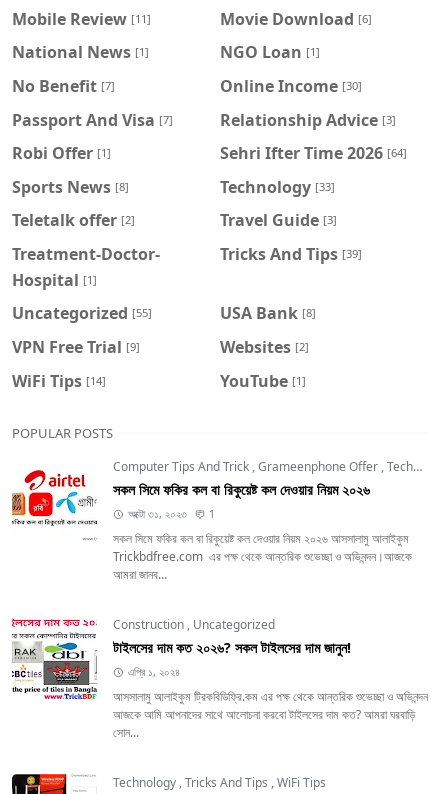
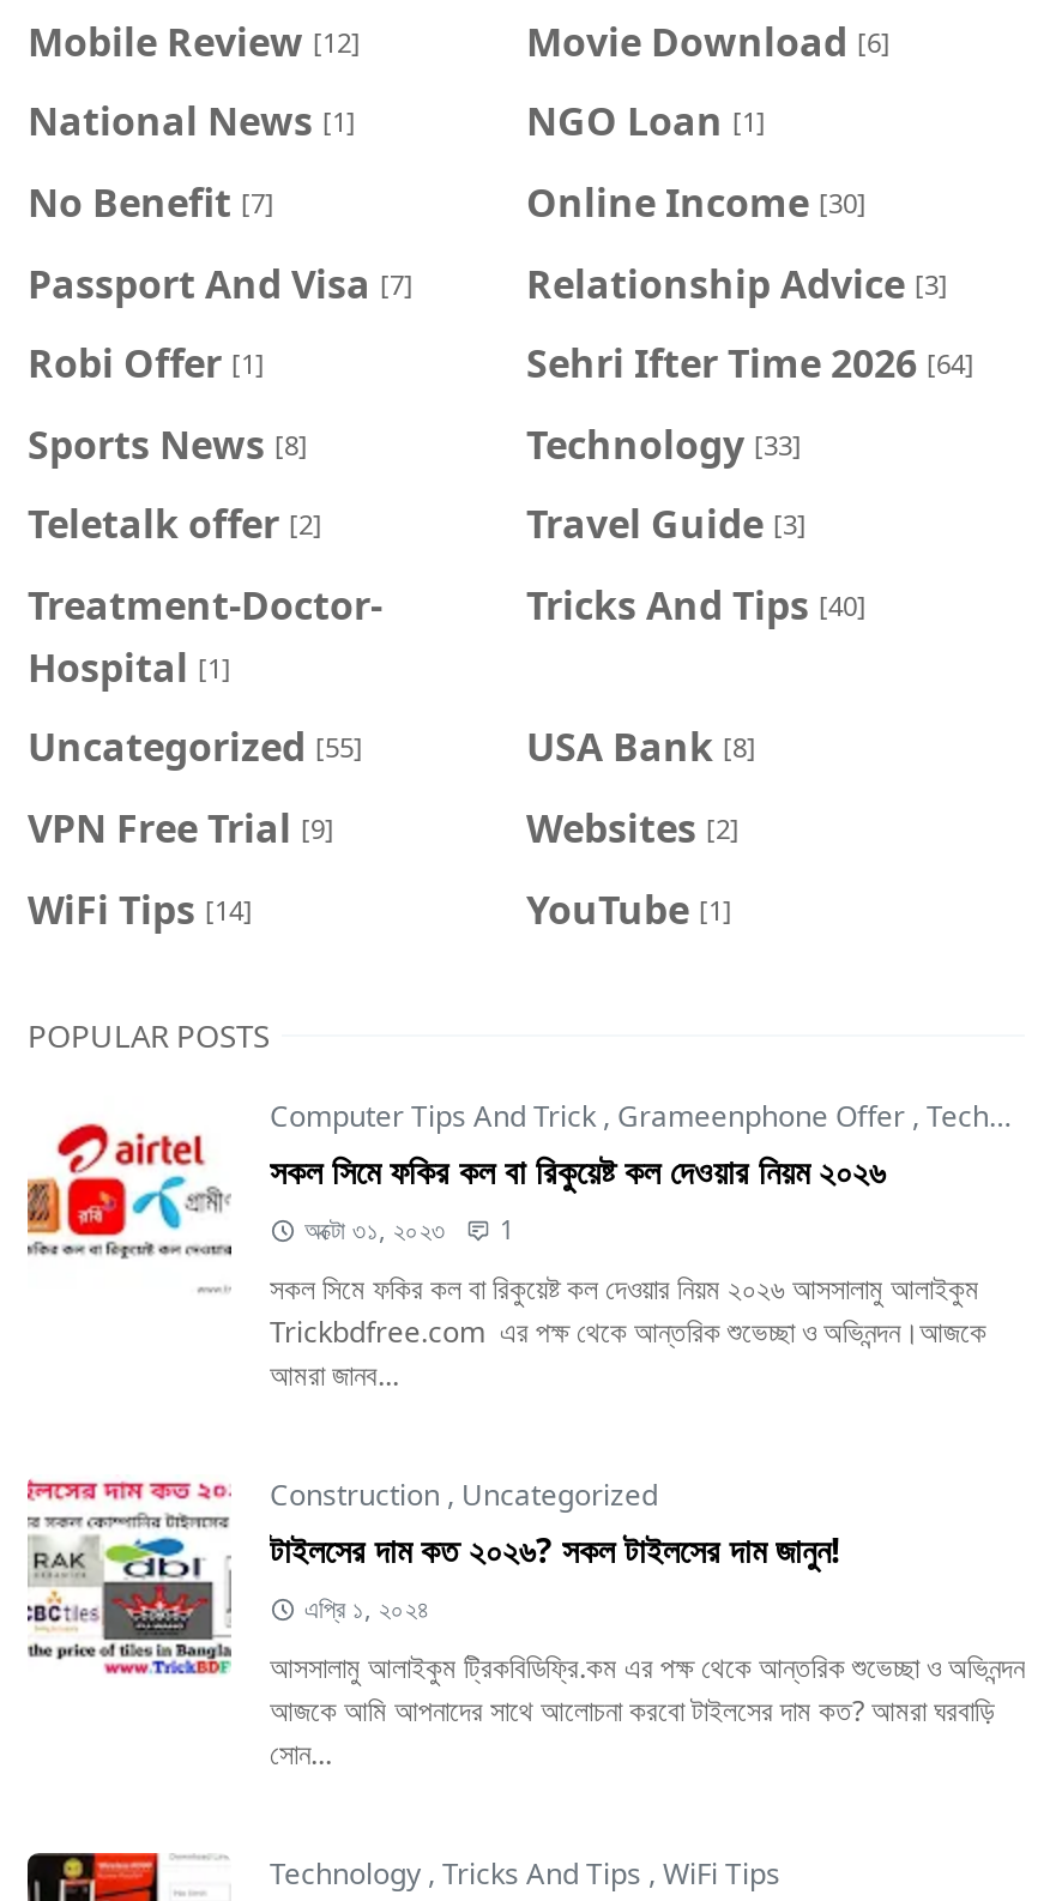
- Mobile Review [11]
+ Mobile Review [12]

- Tricks And Tips [39]
+ Tricks And Tips [40]
